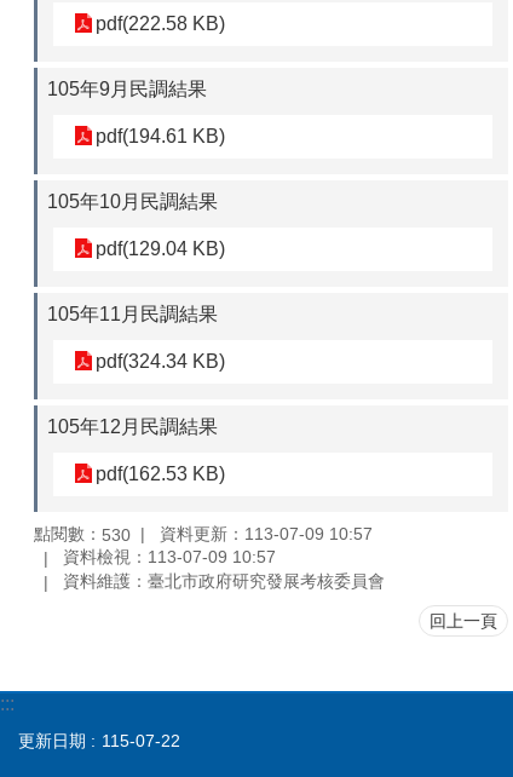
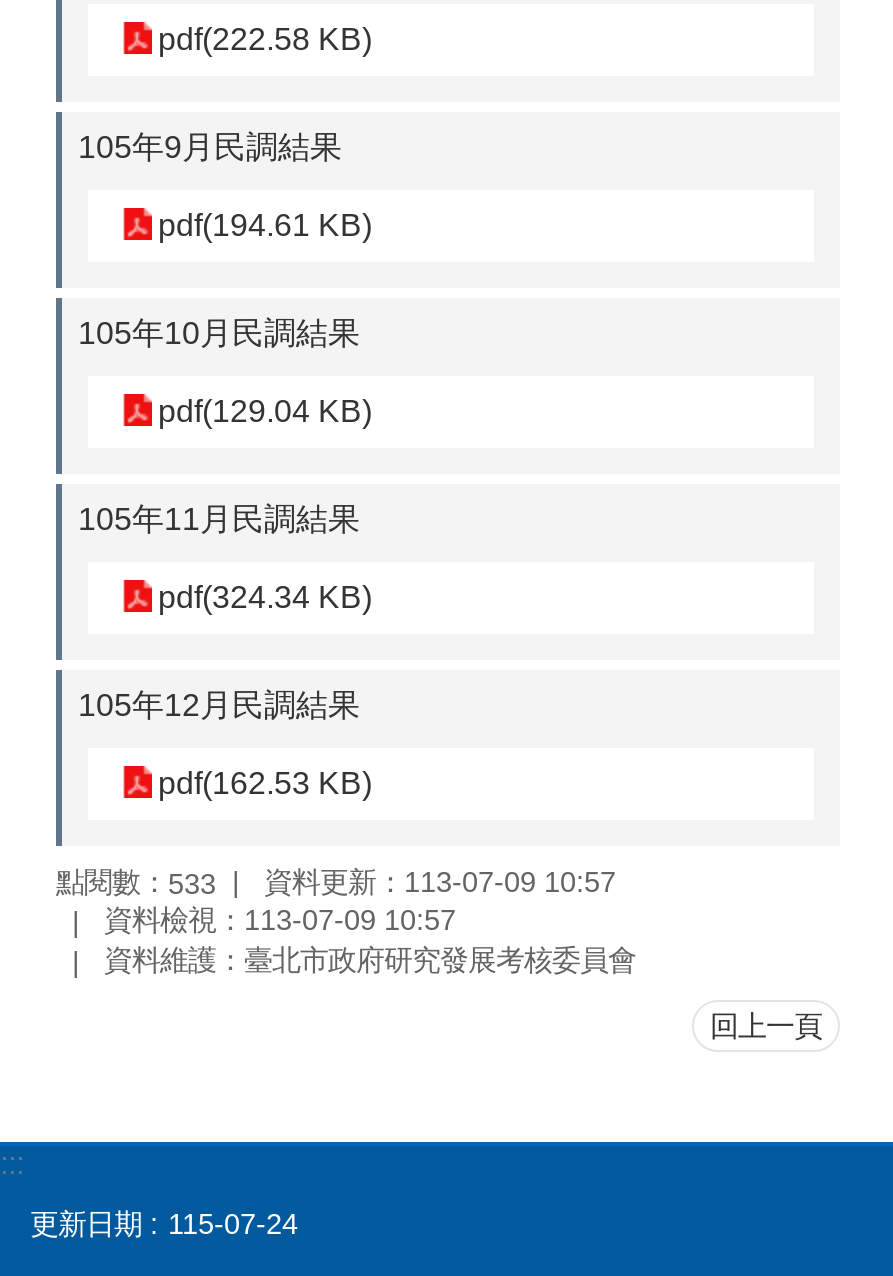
- 點閱數：530 資料更新：113-07-09 10:57
+ 點閱數：533 資料更新：113-07-09 10:57

- 更新日期 115-07-22
+ 更新日期 115-07-24
